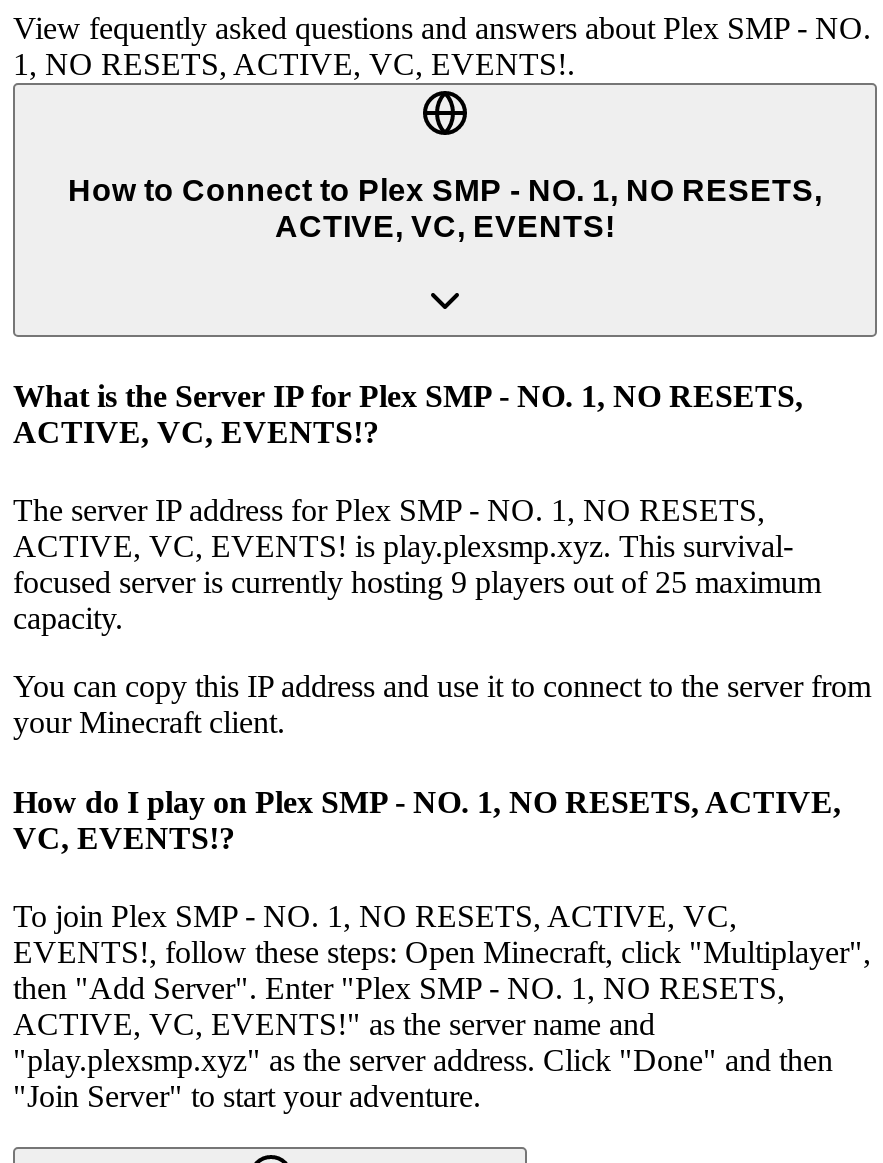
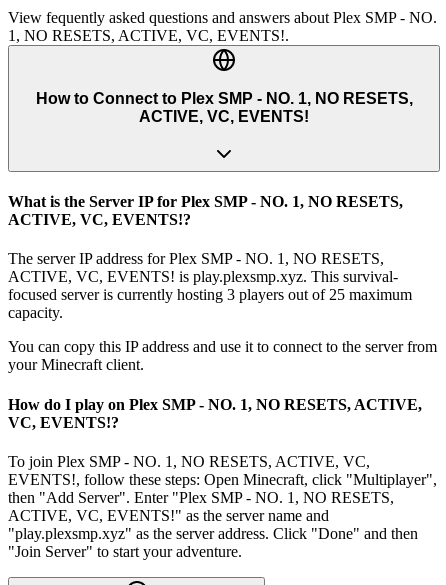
- focused server is currently hosting 9 players out of 25 maximum
+ focused server is currently hosting 3 players out of 25 maximum
